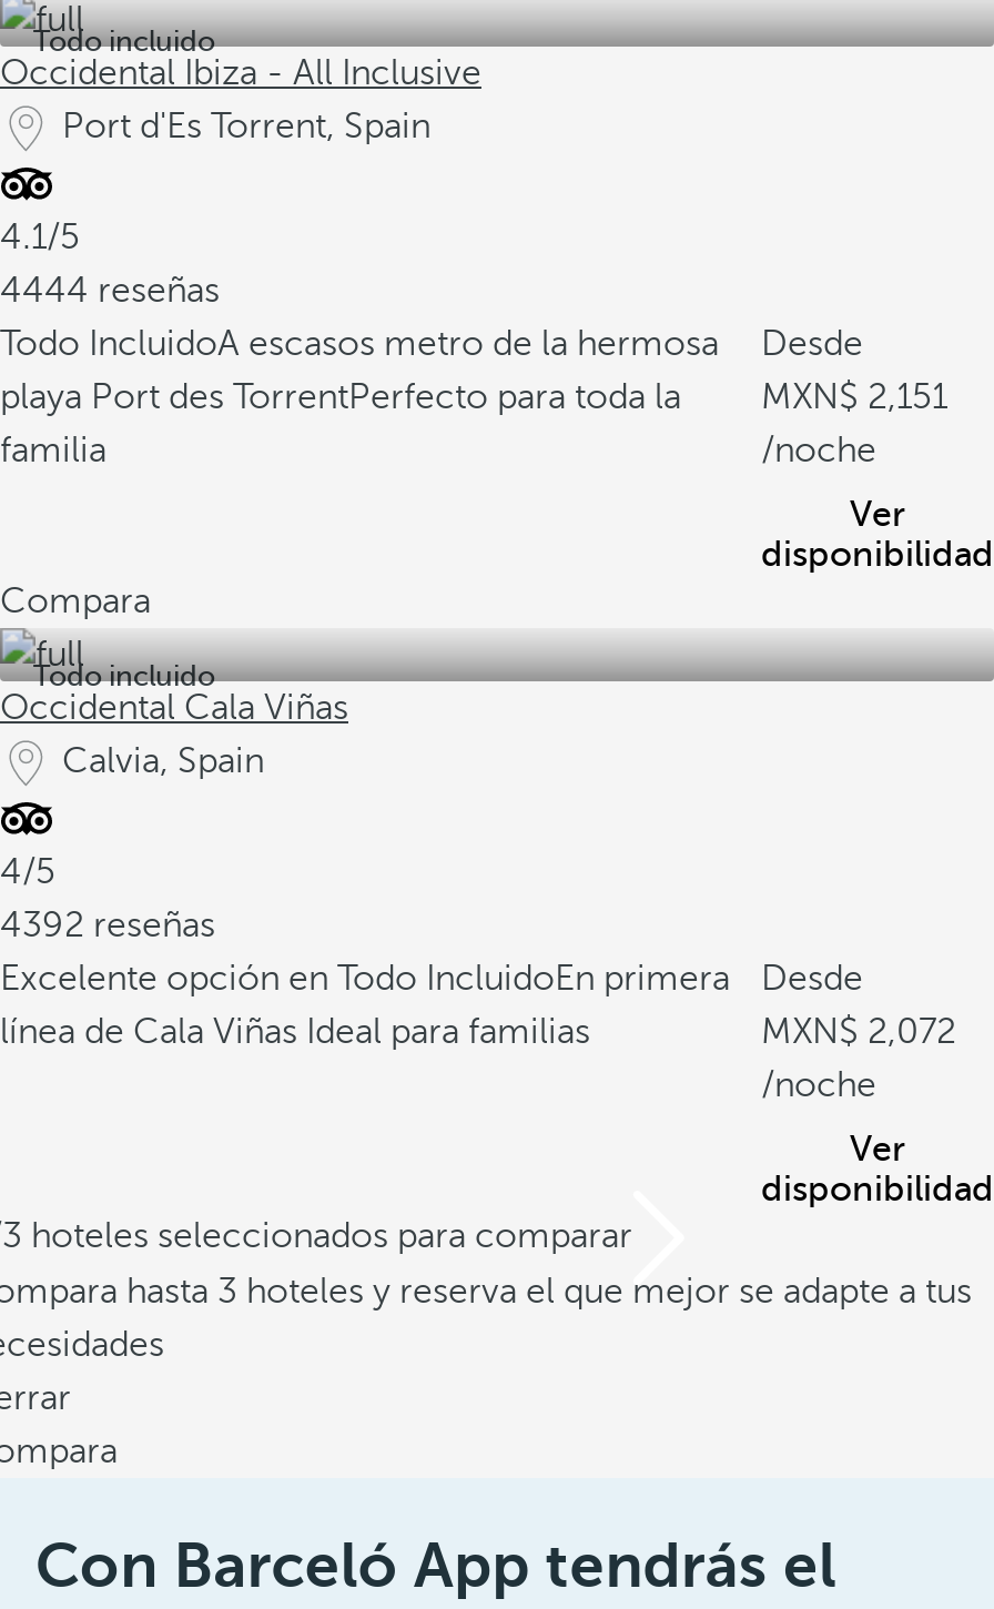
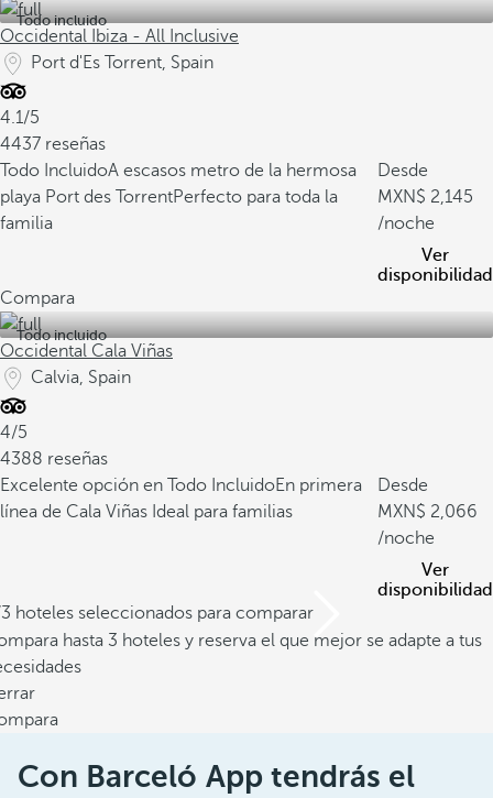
- 4444 reseñas
+ 4437 reseñas

- 2,151
+ 2,145

- 4392 reseñas
+ 4388 reseñas

- 2,072
+ 2,066
